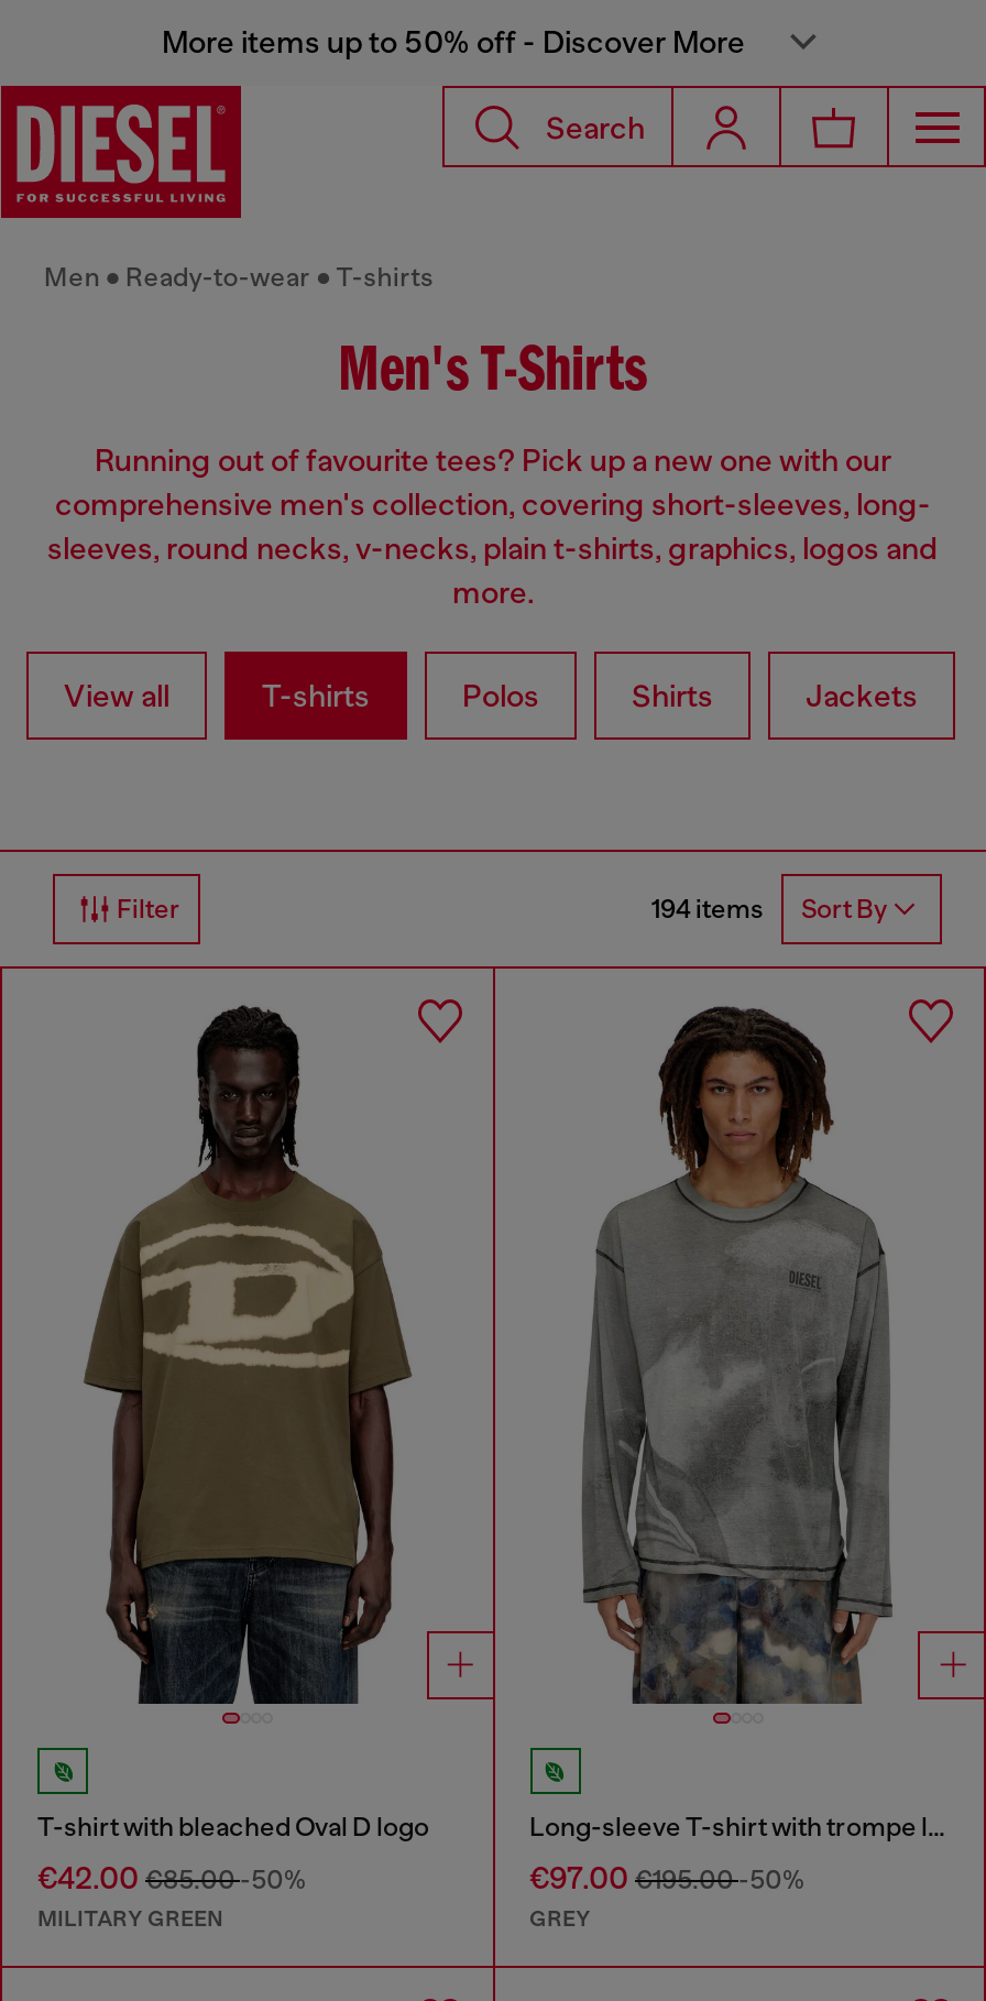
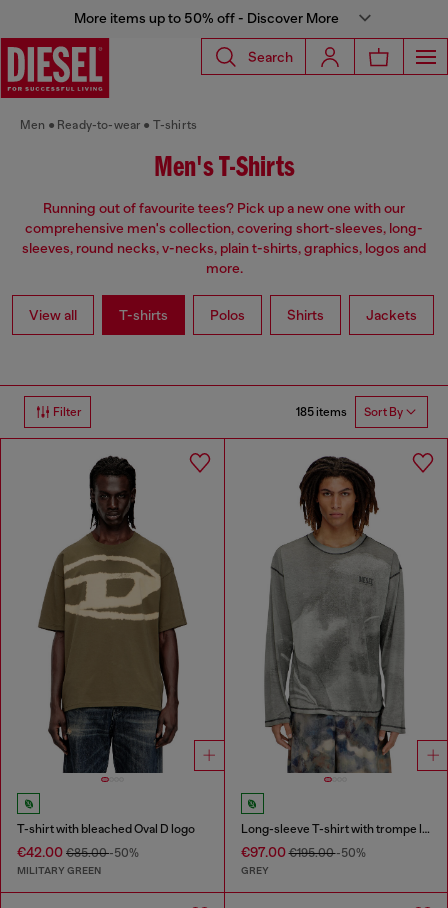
- 194 items Sort By
+ 185 items Sort By
